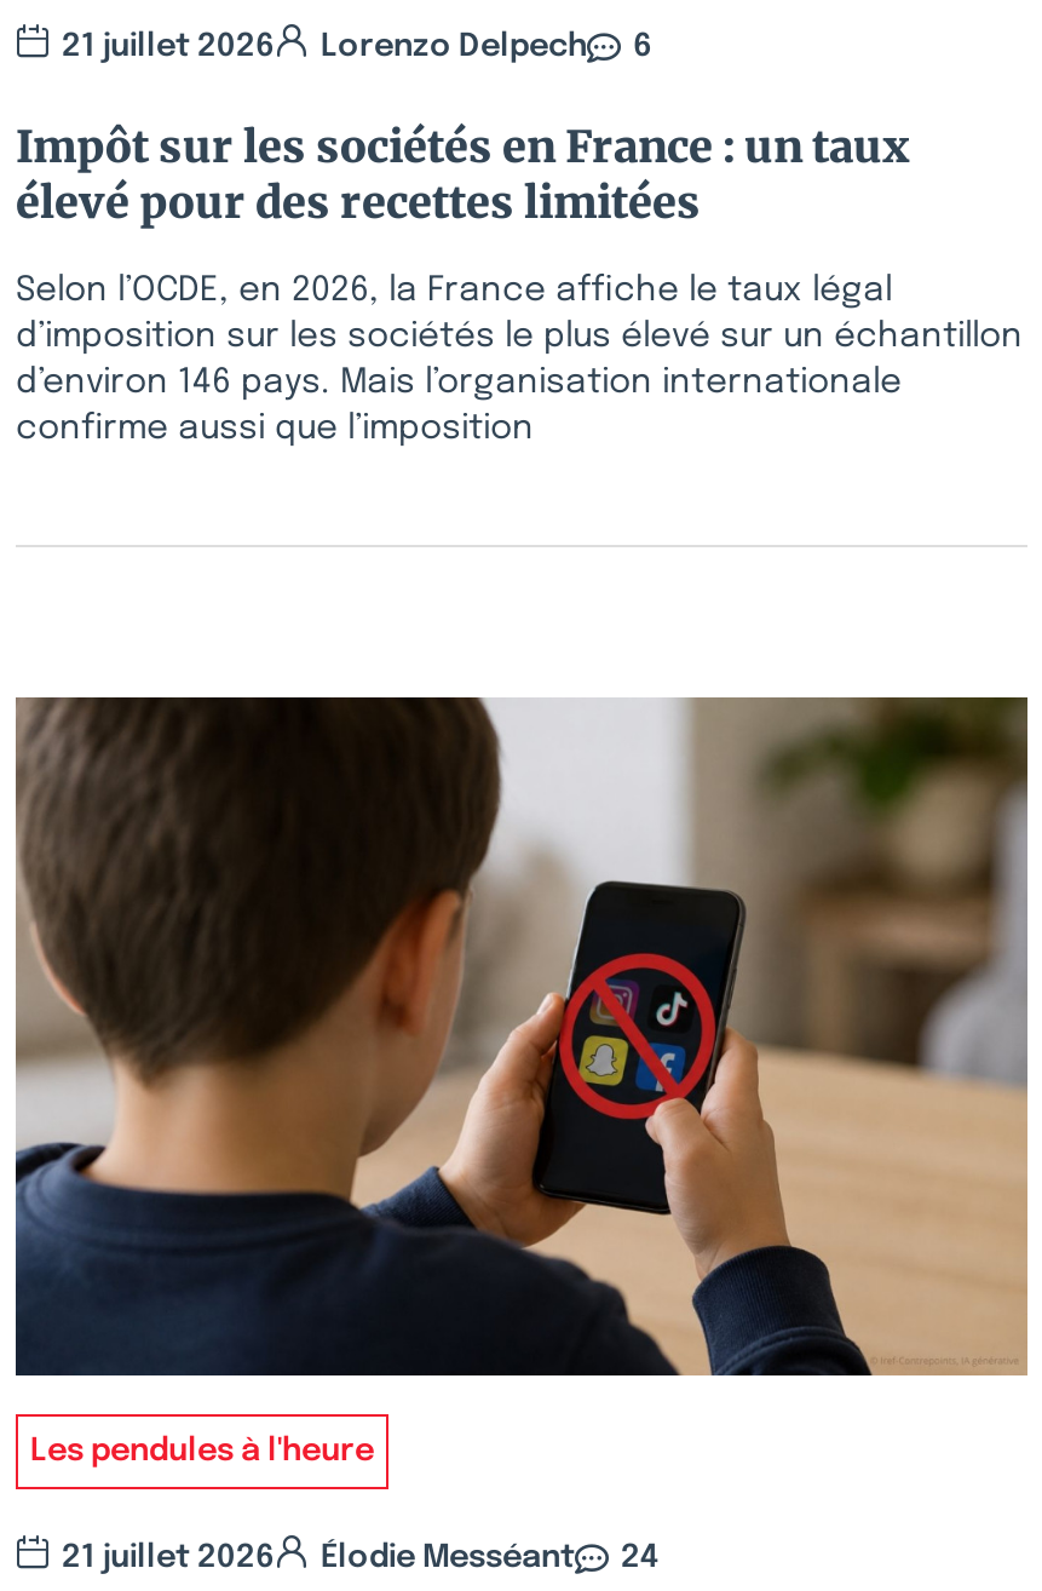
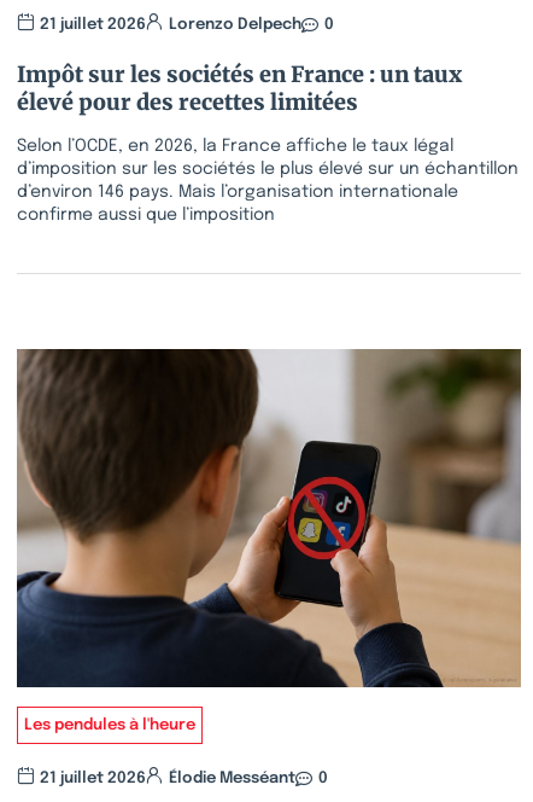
- 21 juillet 2026 Lorenzo Delpech 6
+ 21 juillet 2026 Lorenzo Delpech 0

- 21 juillet 2026 Élodie Messéant 24
+ 21 juillet 2026 Élodie Messéant 0
